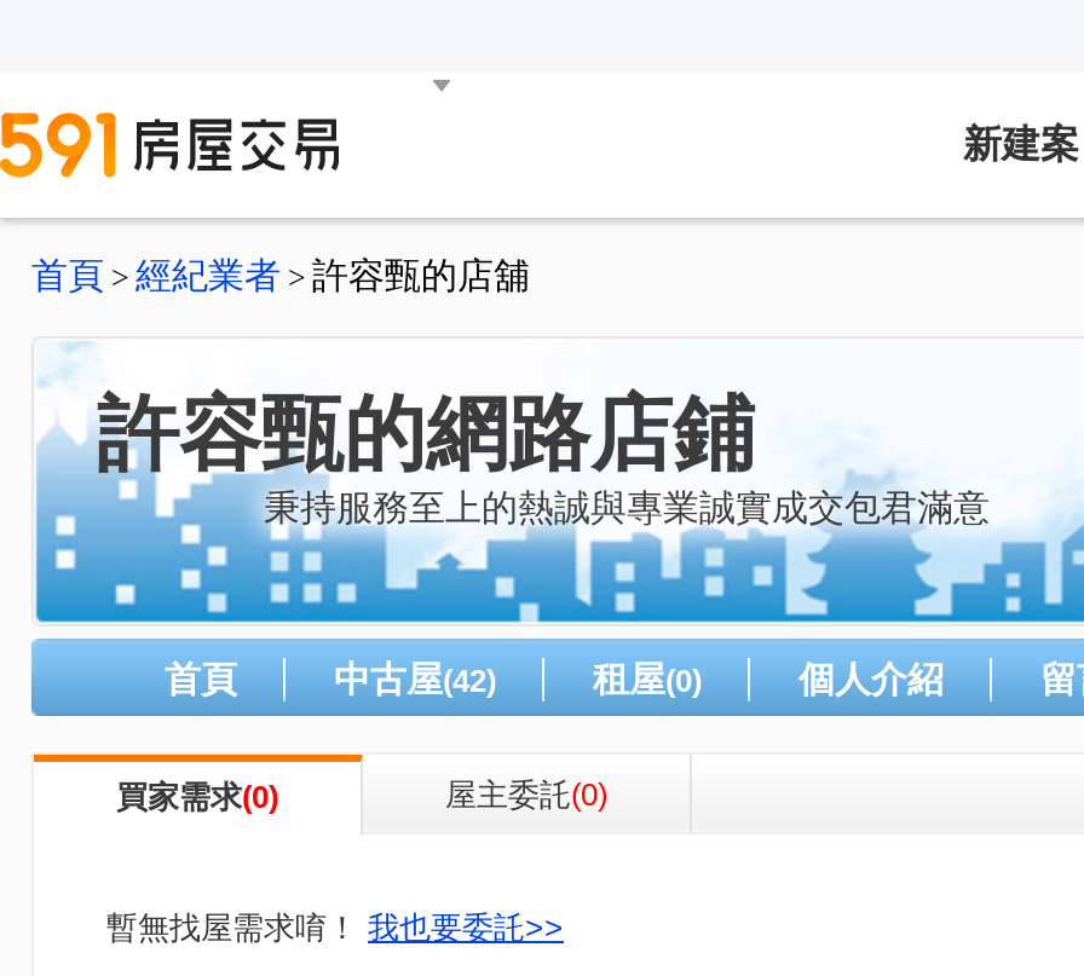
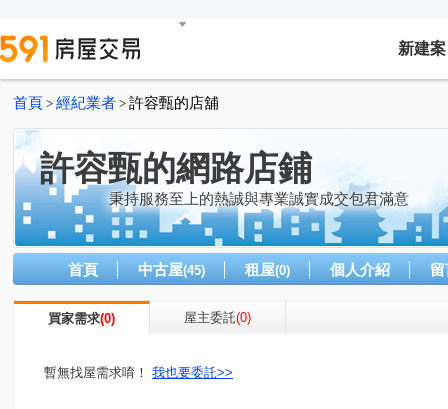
- 中古屋(42)
+ 中古屋(45)
